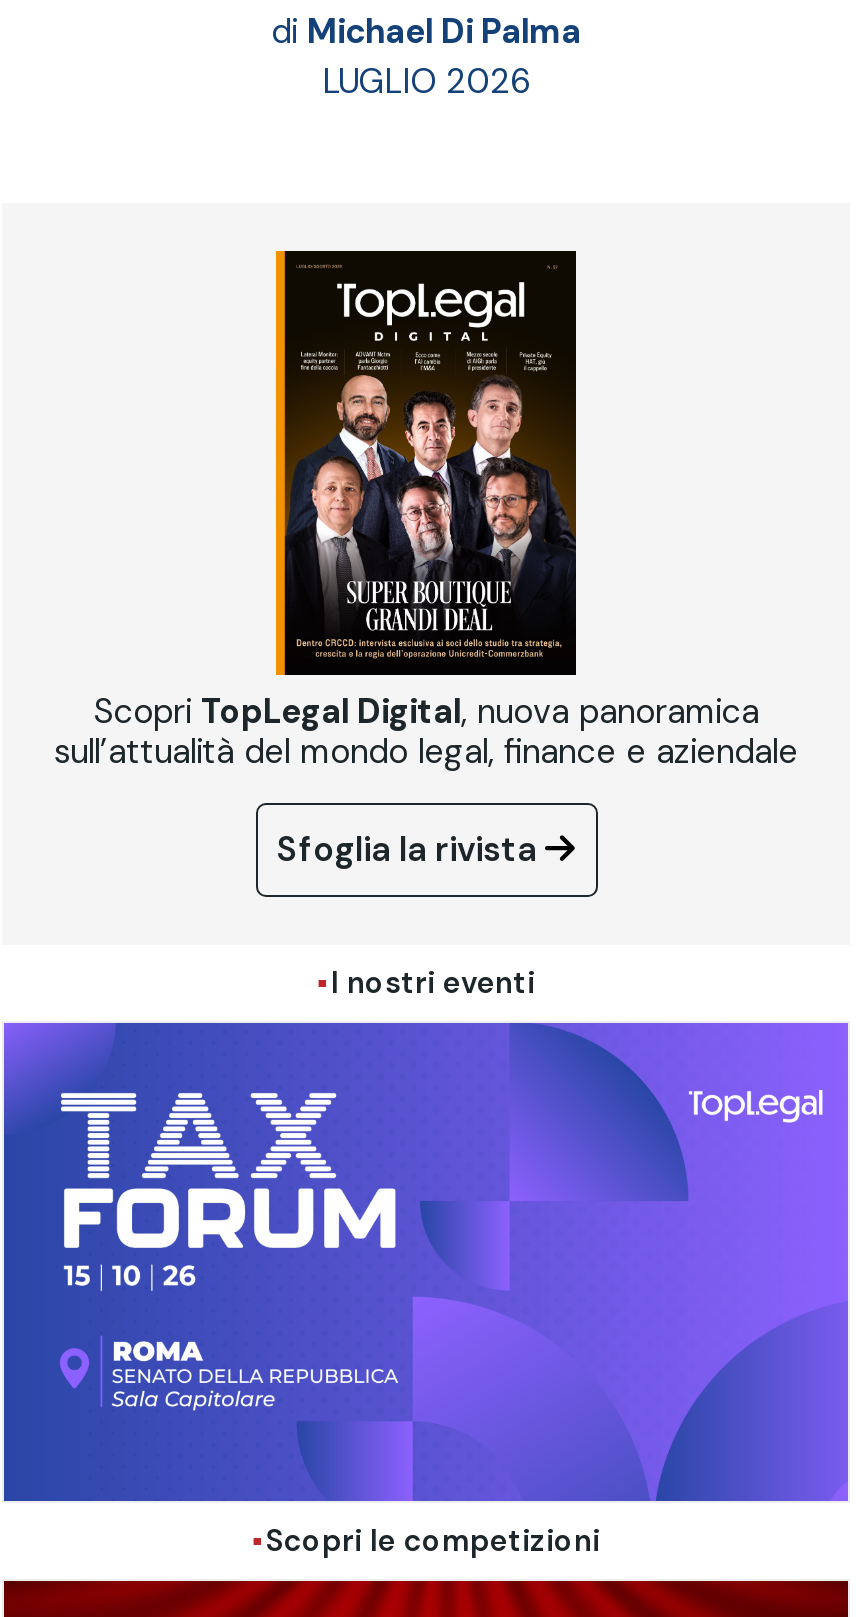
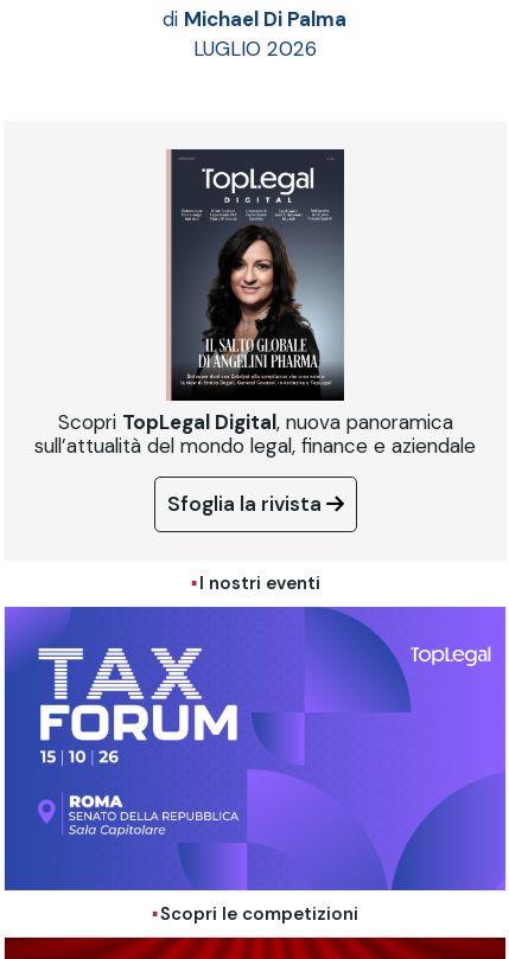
- [image]
+ [image]
